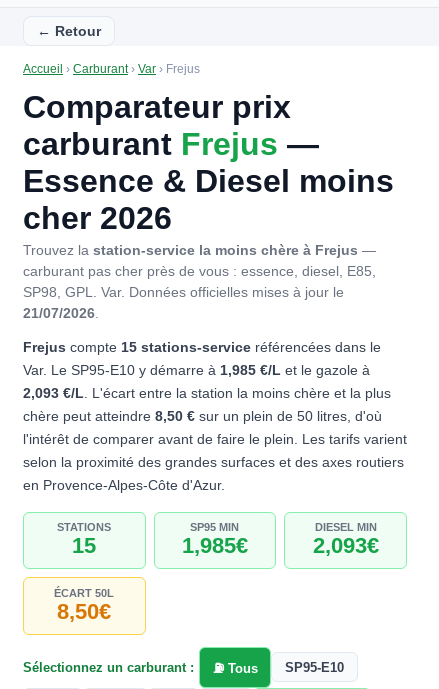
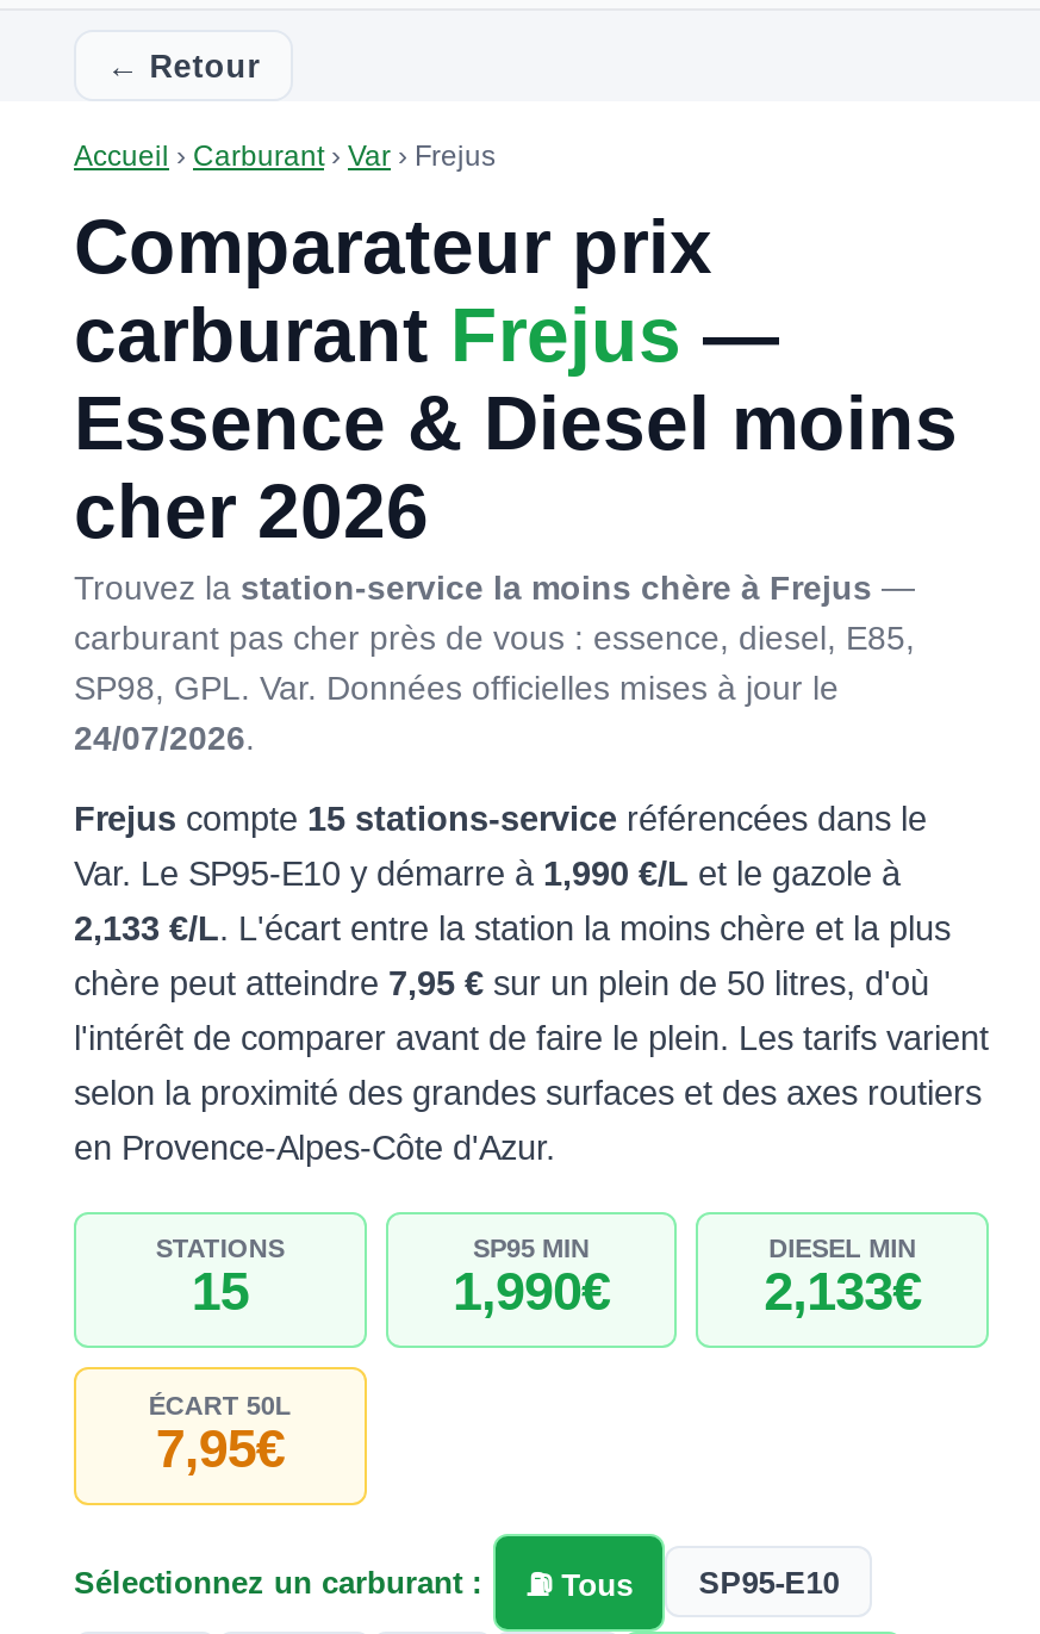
- 21/07/2026.
+ 24/07/2026.

- Var. Le SP95-E10 y démarre à 1,985 €/L et le gazole à
+ Var. Le SP95-E10 y démarre à 1,990 €/L et le gazole à

- 2,093 €/L. L'écart entre la station la moins chère et la plus
+ 2,133 €/L. L'écart entre la station la moins chère et la plus

- chère peut atteindre 8,50 €sur un plein de 50 litres, d'où
+ chère peut atteindre 7,95 €sur un plein de 50 litres, d'où

- 1,985€
+ 1,990€

- 2,093€
+ 2,133€

- 8,50€
+ 7,95€
